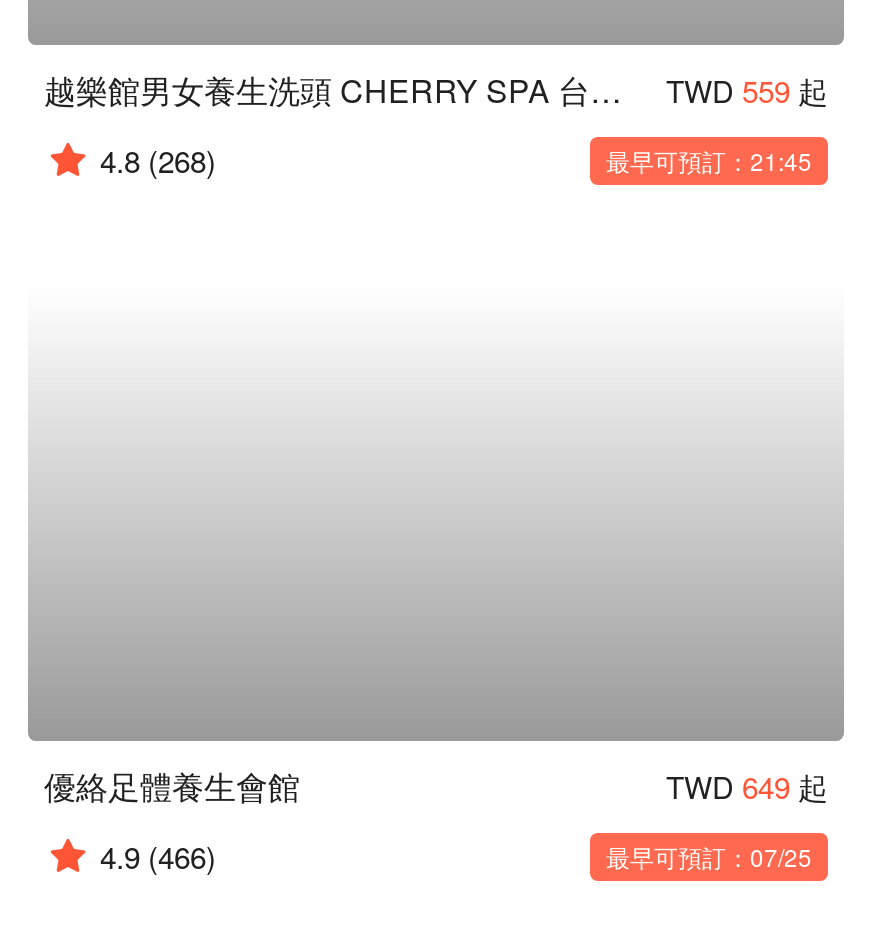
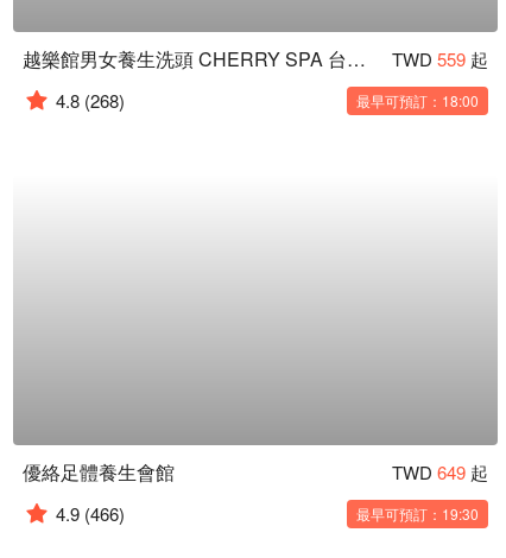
- 最早可預訂：21:45
+ 最早可預訂：18:00

- 最早可預訂：07/25
+ 最早可預訂：19:30
